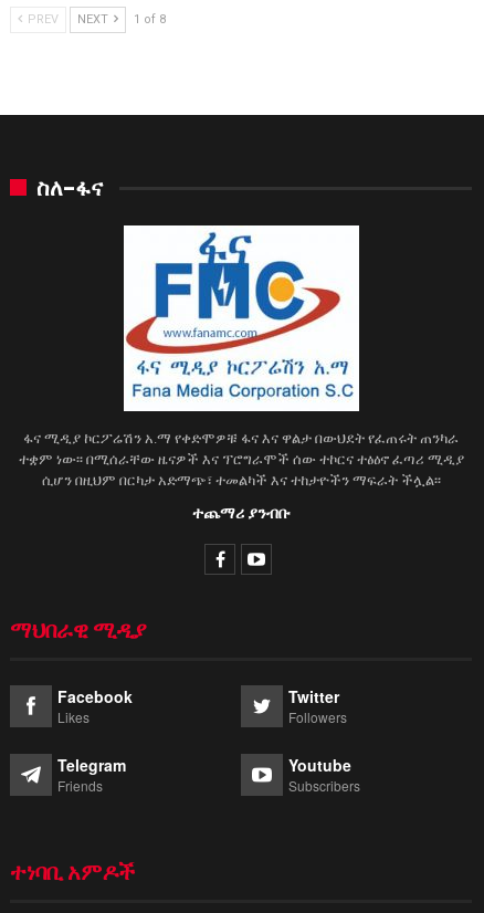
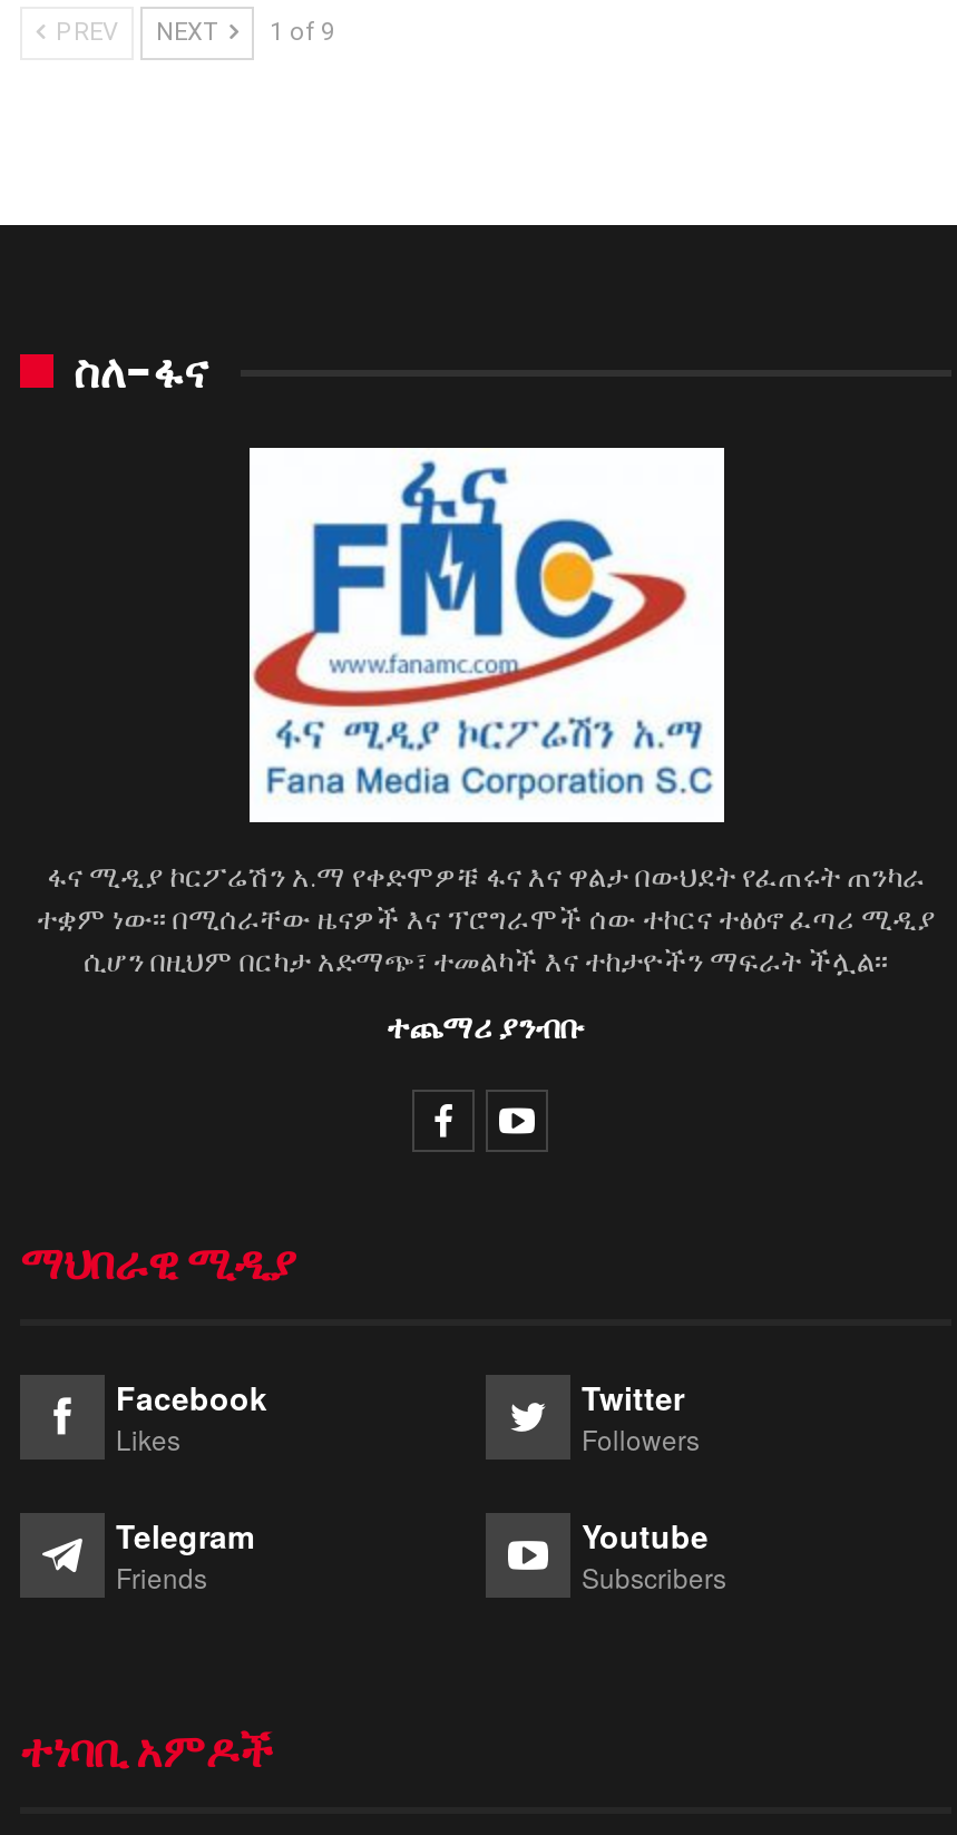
- PREV NEXT 1 of 8
+ PREV NEXT 1 of 9
